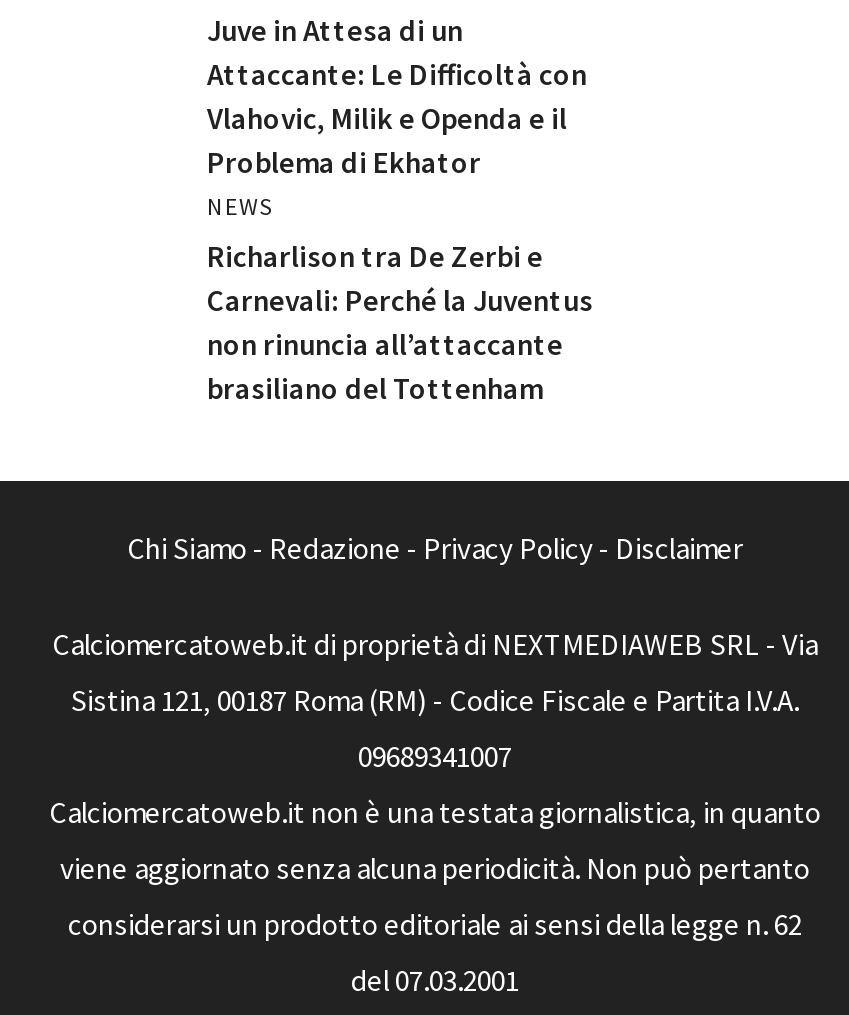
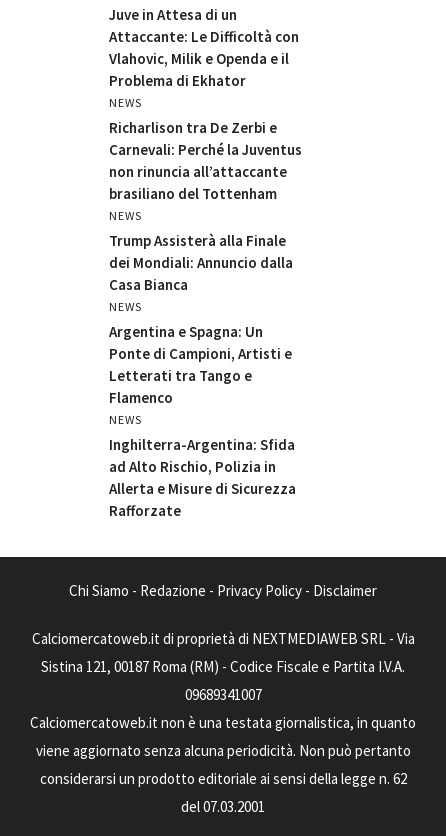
+ NEWS
+ Trump Assisterà alla Finale
+ dei Mondiali: Annuncio dalla
+ Casa Bianca
+ NEWS
+ Argentina e Spagna: Un
+ Ponte di Campioni, Artisti e
+ Letterati tra Tango e
+ Flamenco
+ NEWS
+ Inghilterra-Argentina: Sfida
+ ad Alto Rischio, Polizia in
+ Allerta e Misure di Sicurezza
+ Rafforzate
